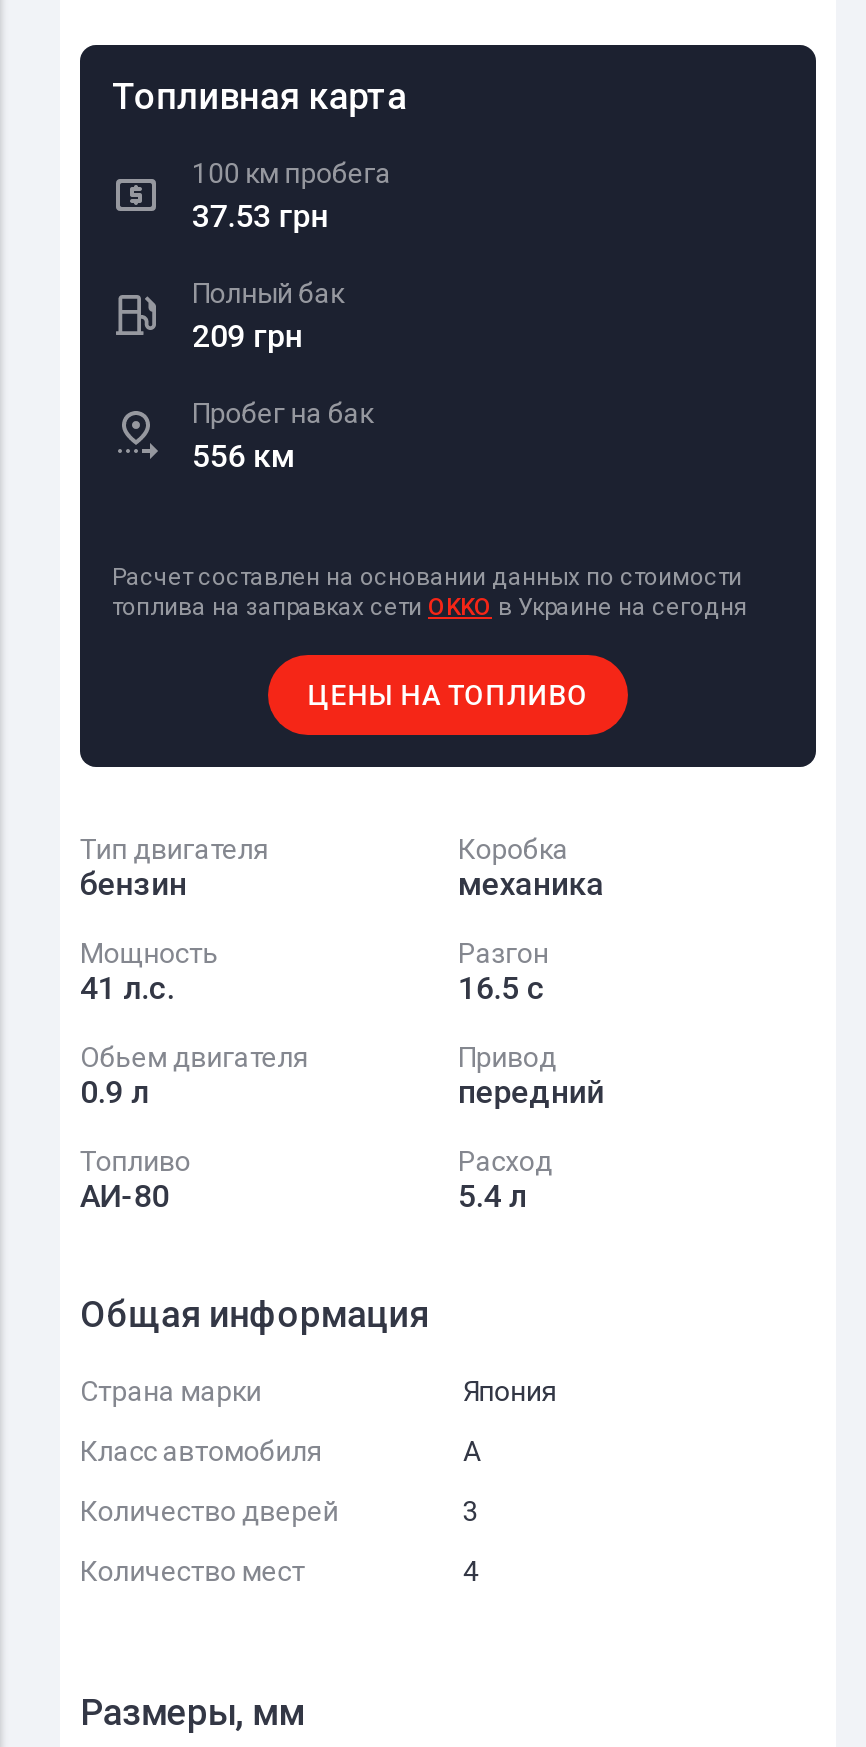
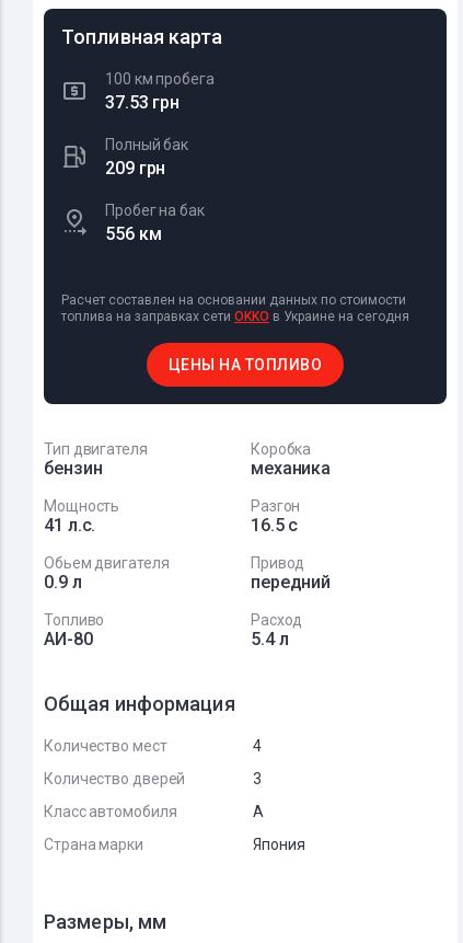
moved down: Количество дверей | 3 | Класс автомобиля | A | Страна марки | Япония

moved up: Количество мест | 4
